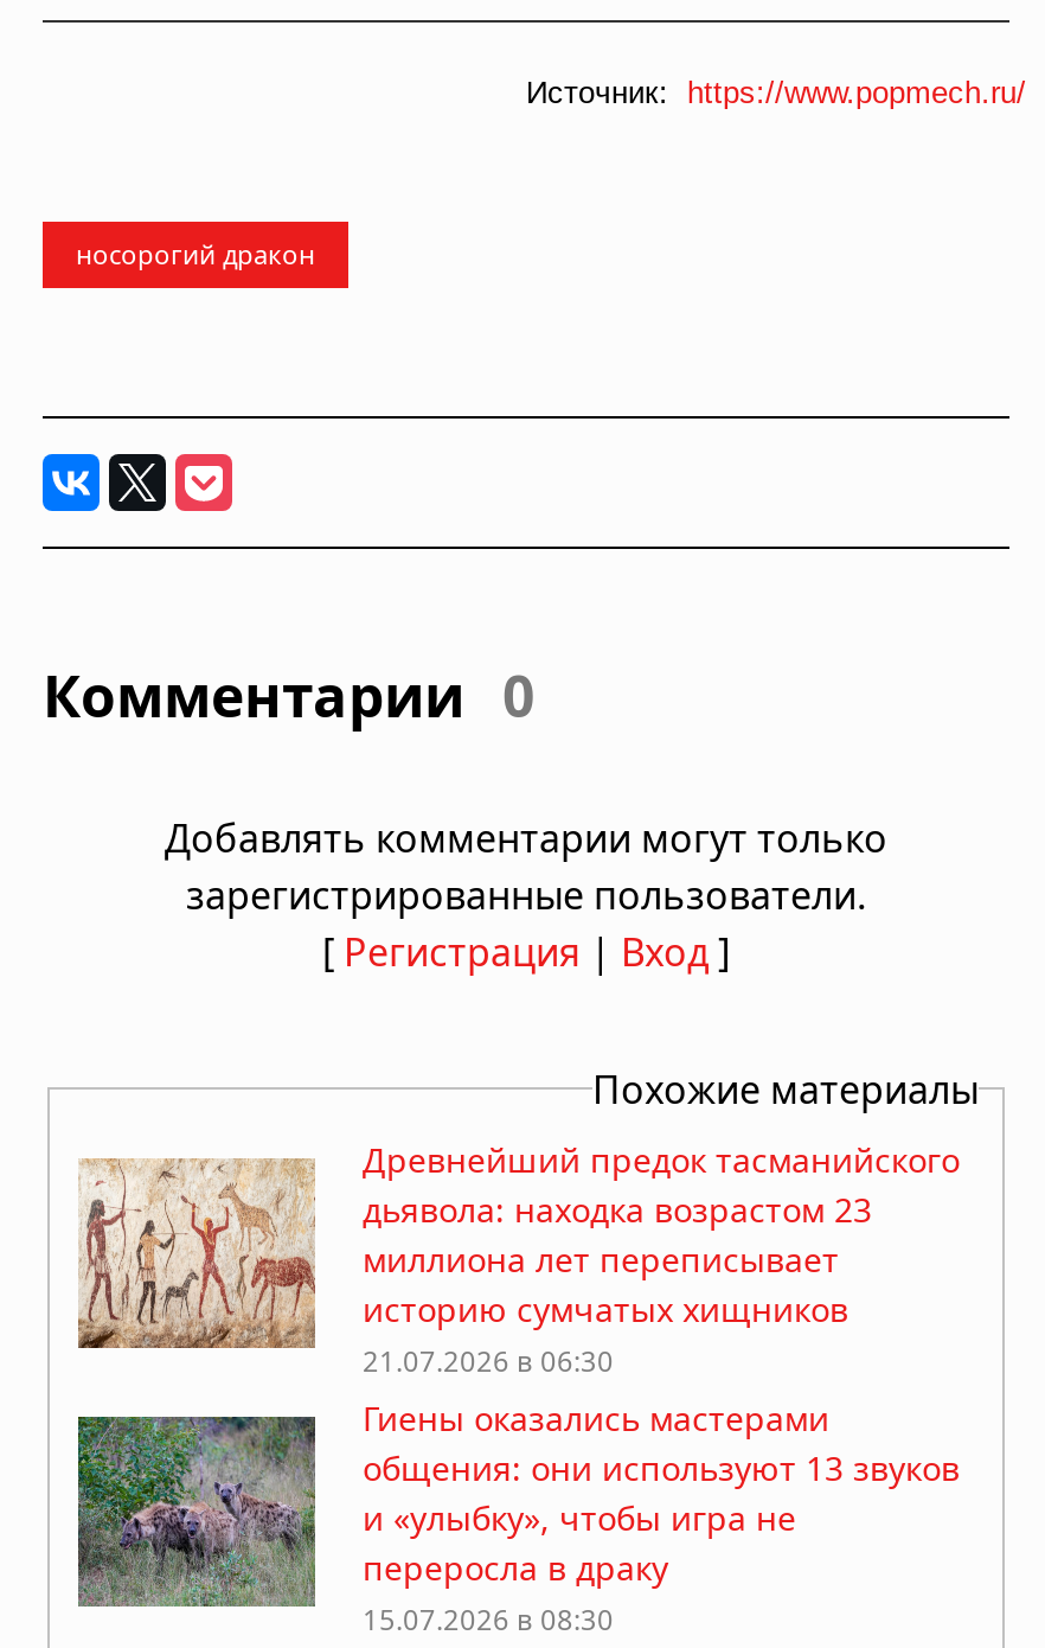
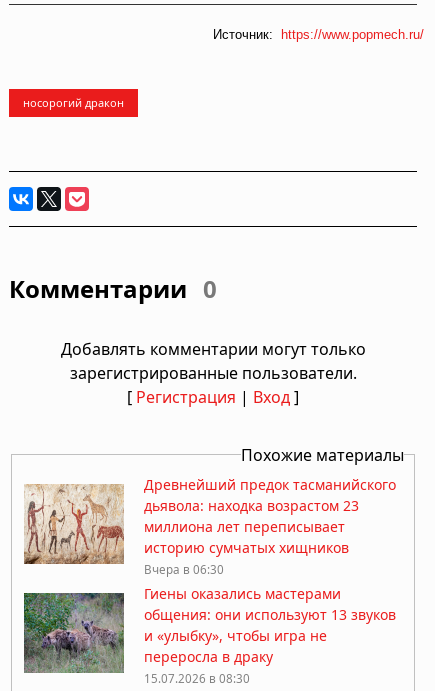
- 21.07.2026 в 06:30
+ Вчера в 06:30
